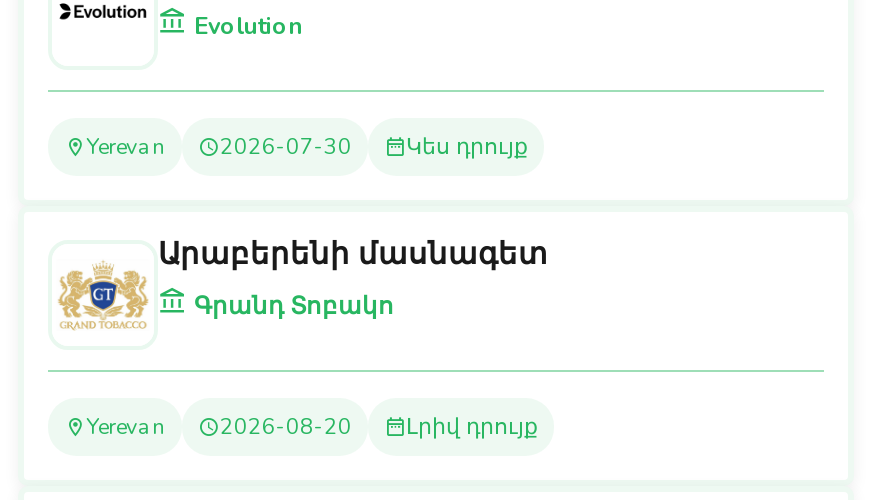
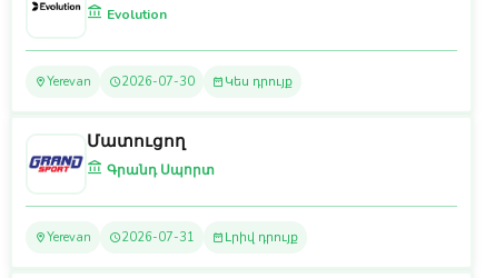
- [image]
- Արաբերենի մասնագետ
- Գրանդ Տոբակո
+ [image]
+ Մատուցող
+ Գրանդ Սպորտ

- Yerevan 2026-08-20 Լրիվ դրույք
+ Yerevan 2026-07-31 Լրիվ դրույք
